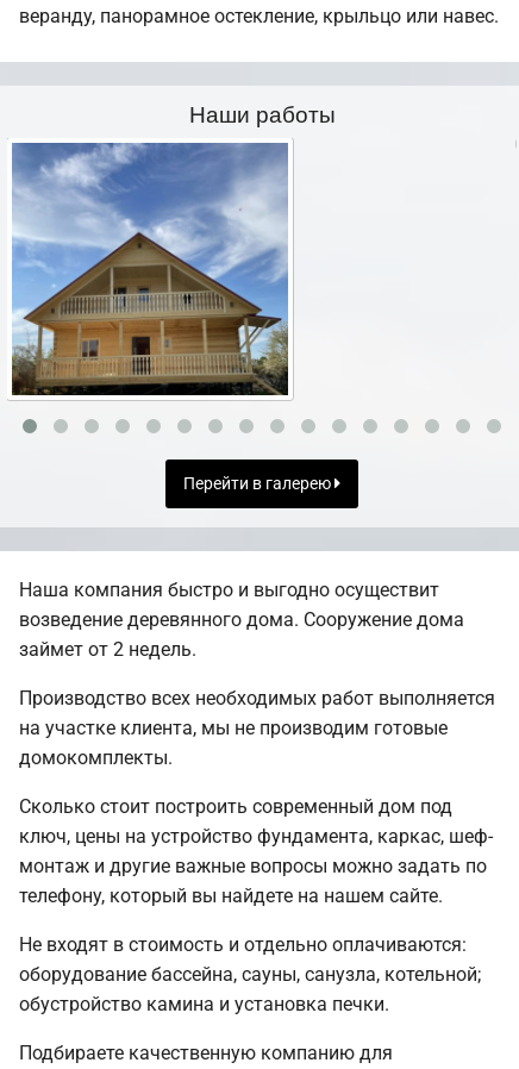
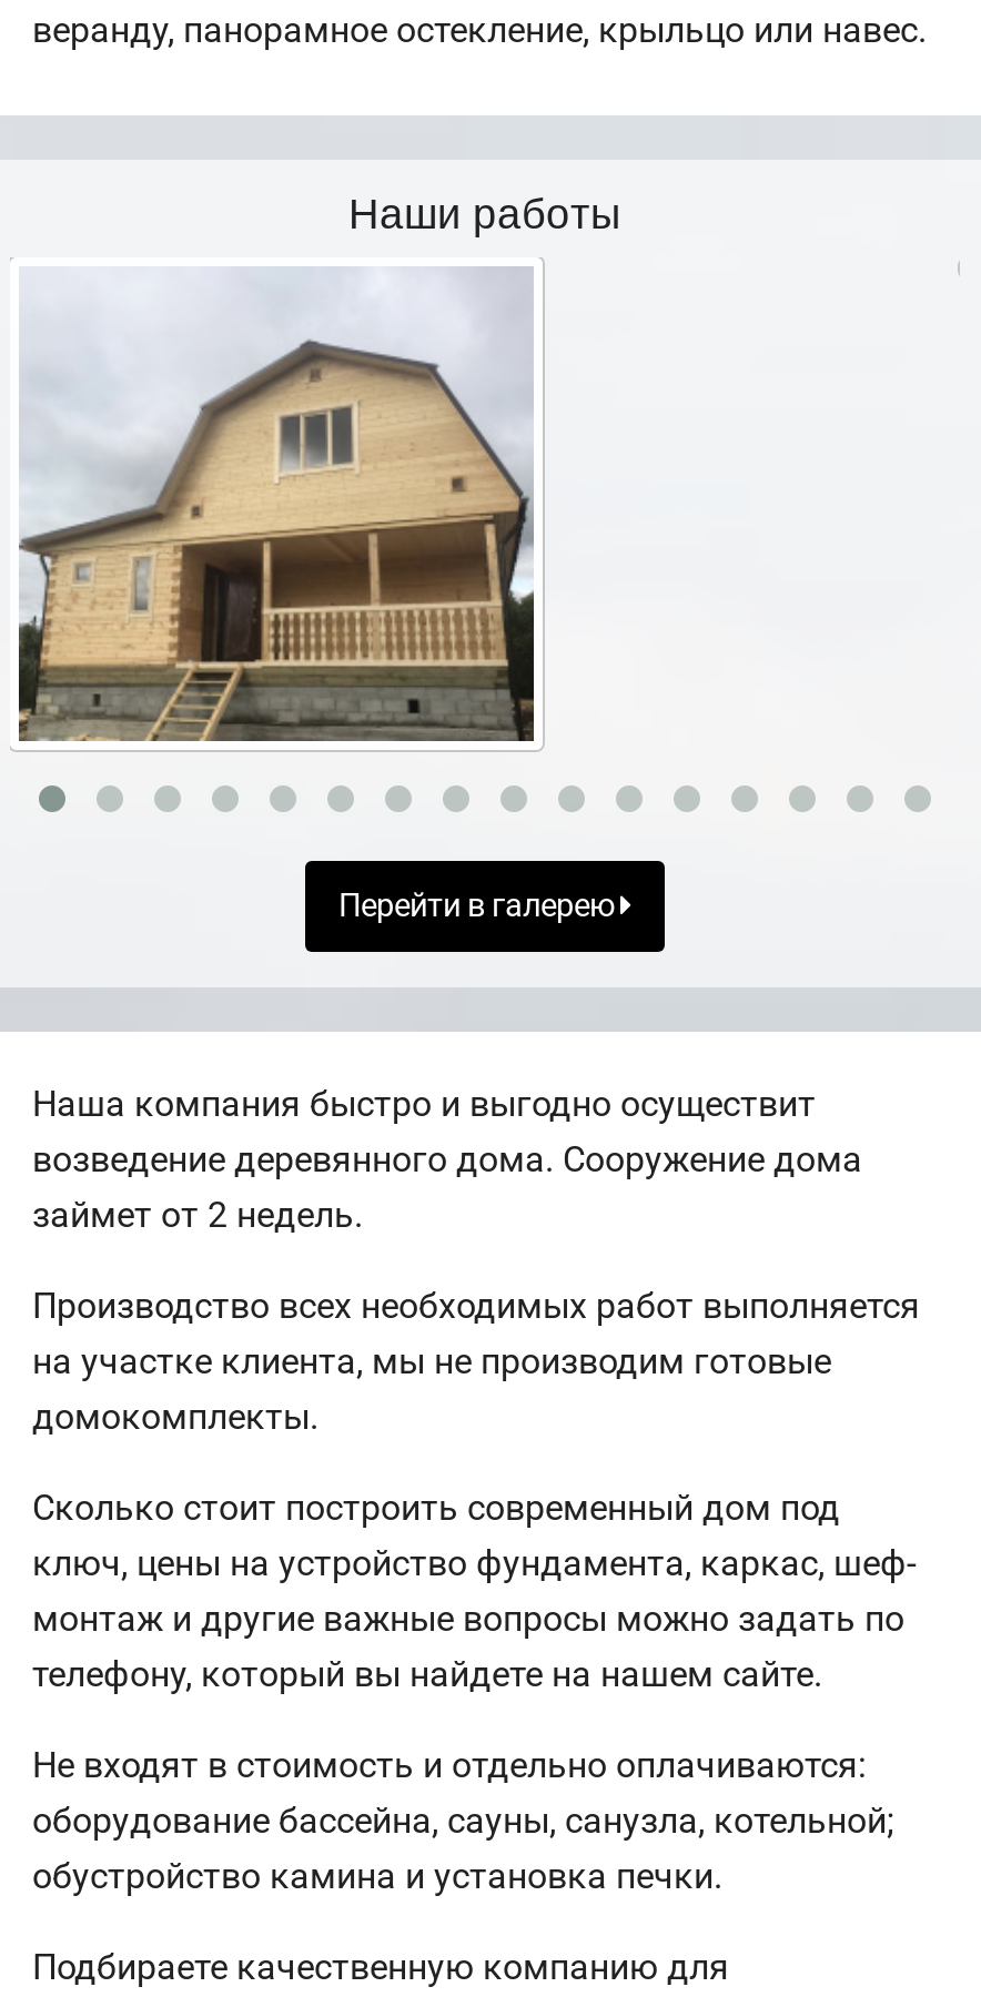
- [image]
+ [image]
